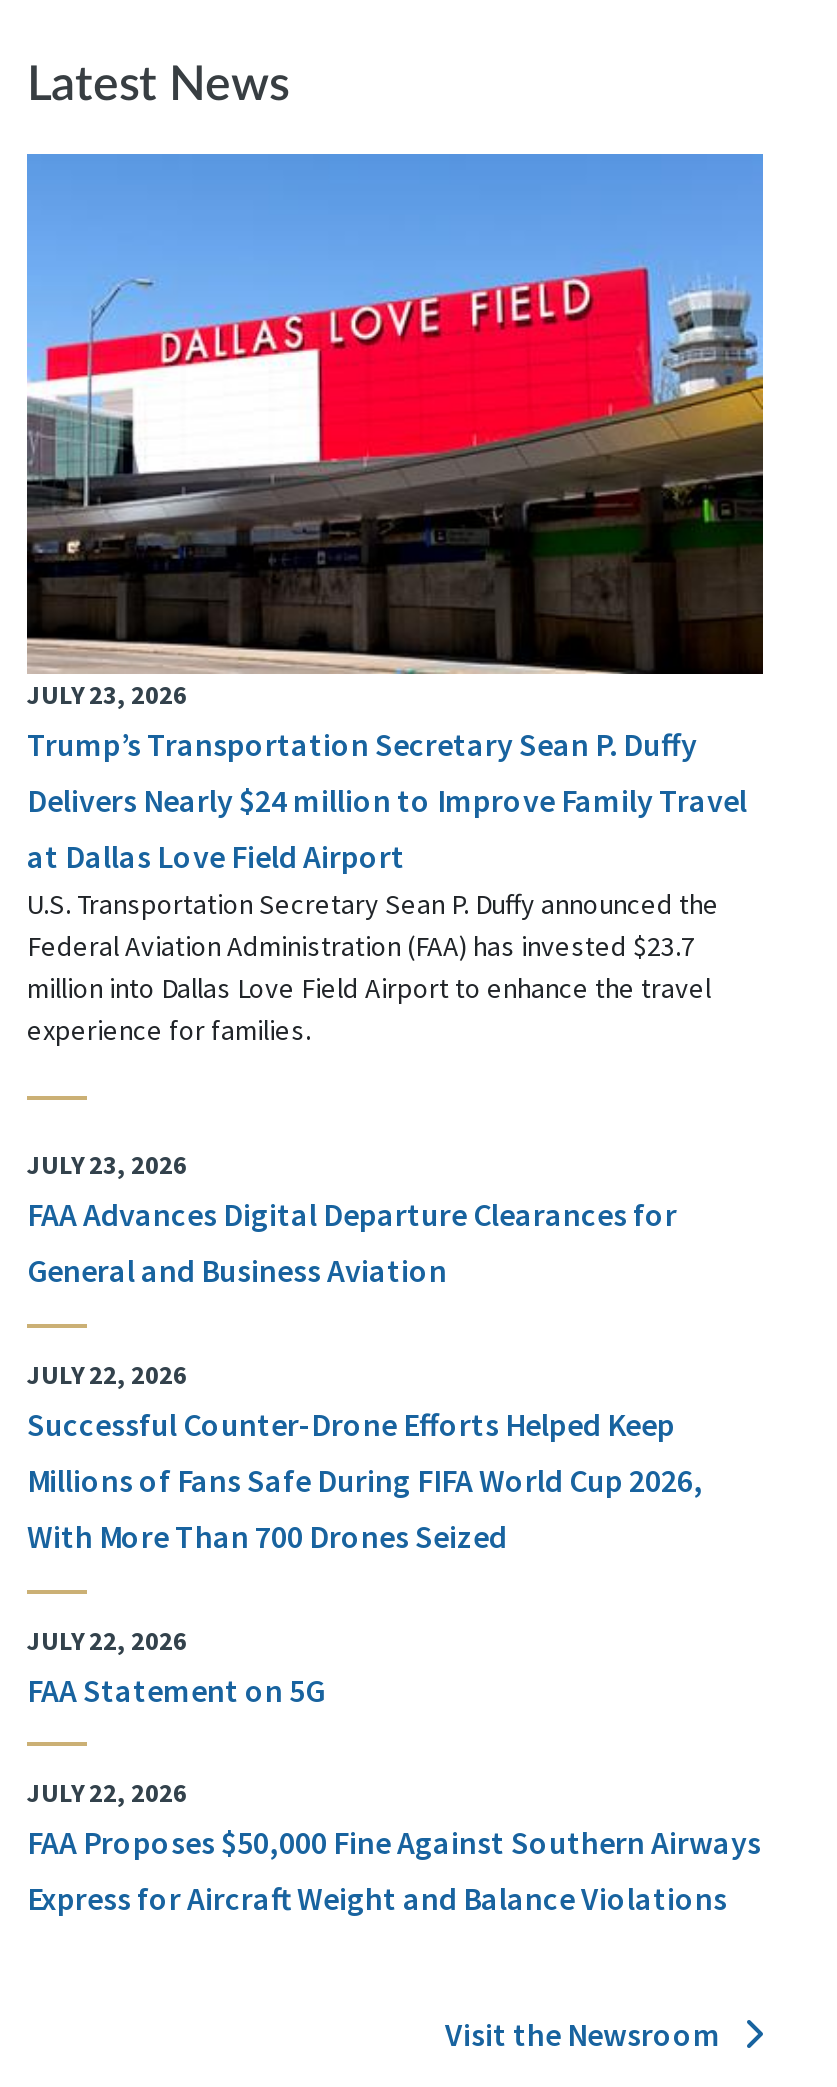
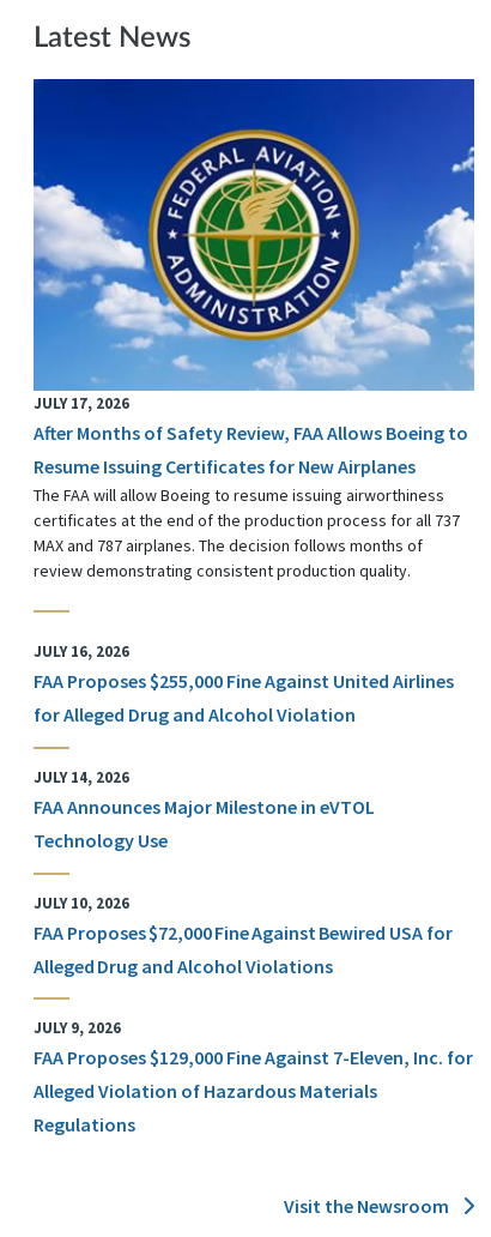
- [image]
- JULY 23, 2026
- Trump’s Transportation Secretary Sean P. Duffy
- Delivers Nearly $24 million to Improve Family Travel
- at Dallas Love Field Airport
- U.S. Transportation Secretary Sean P. Duffy announced the
- Federal Aviation Administration (FAA) has invested $23.7
- million into Dallas Love Field Airport to enhance the travel
- experience for families.
+ [image]
+ JULY 17, 2026
+ After Months of Safety Review, FAA Allows Boeing to
+ Resume Issuing Certificates for New Airplanes
+ The FAA will allow Boeing to resume issuing airworthiness
+ certificates at the end of the production process for all 737
+ MAX and 787 airplanes. The decision follows months of
+ review demonstrating consistent production quality.

- JULY 23, 2026
- FAA Advances Digital Departure Clearances for
- General and Business Aviation
+ JULY 16, 2026
+ FAA Proposes $255,000 Fine Against United Airlines
+ for Alleged Drug and Alcohol Violation

- JULY 22, 2026
- Successful Counter-Drone Efforts Helped Keep
- Millions of Fans Safe During FIFA World Cup 2026,
- With More Than 700 Drones Seized
+ JULY 14, 2026
+ FAA Announces Major Milestone in eVTOL
+ Technology Use

- JULY 22, 2026
- FAA Statement on 5G
+ JULY 10, 2026
+ FAA Proposes $72,000 Fine Against Bewired USA for
+ Alleged Drug and Alcohol Violations

- JULY 22, 2026
- FAA Proposes $50,000 Fine Against Southern Airways
- Express for Aircraft Weight and Balance Violations
+ JULY 9, 2026
+ FAA Proposes $129,000 Fine Against 7-Eleven, Inc. for
+ Alleged Violation of Hazardous Materials
+ Regulations
